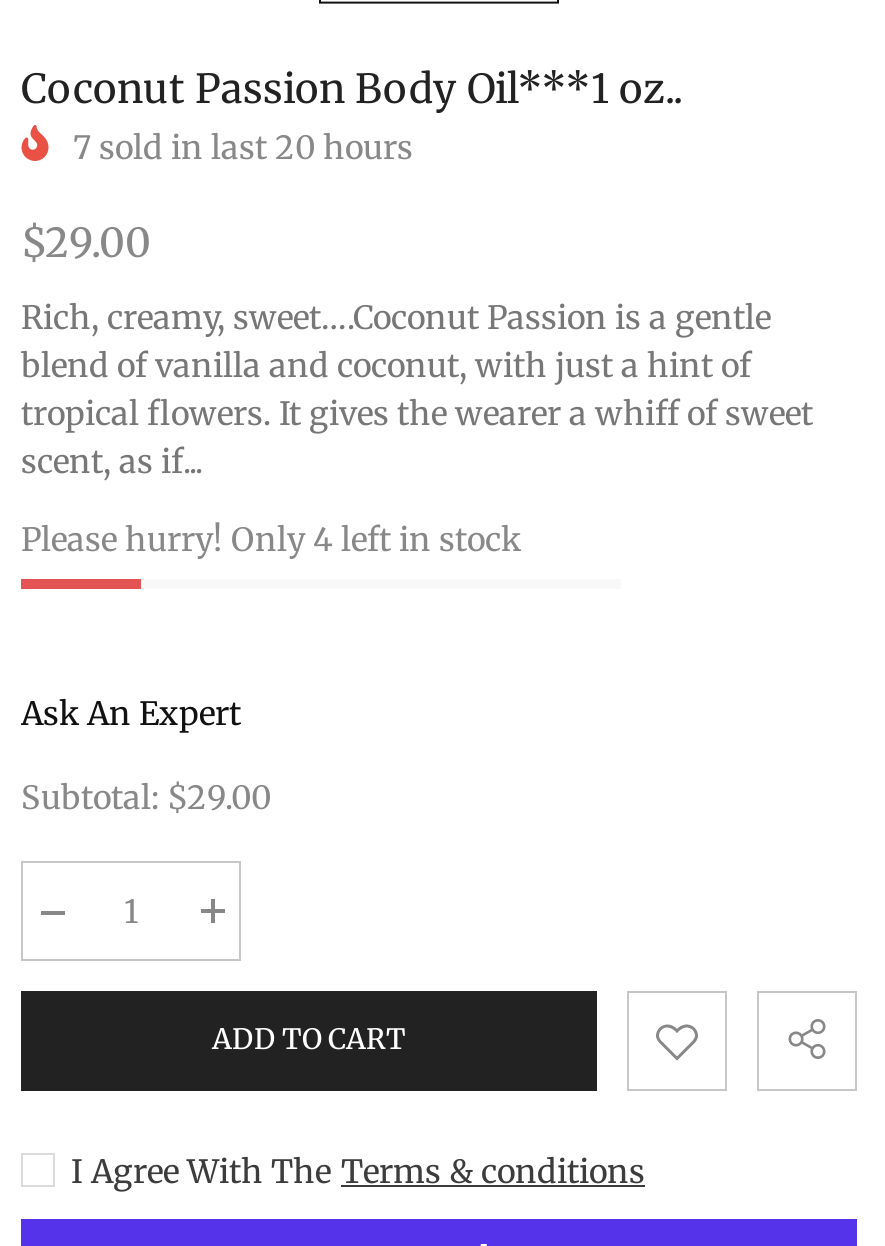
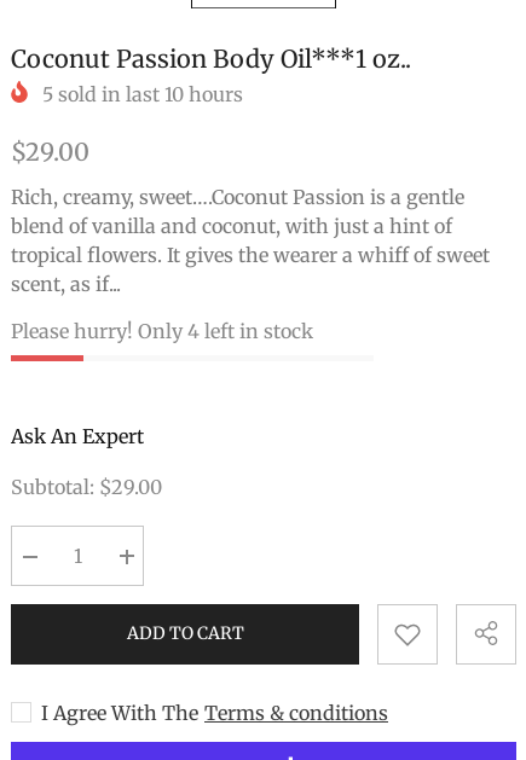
- 7 sold in last 20 hours
+ 5 sold in last 10 hours
